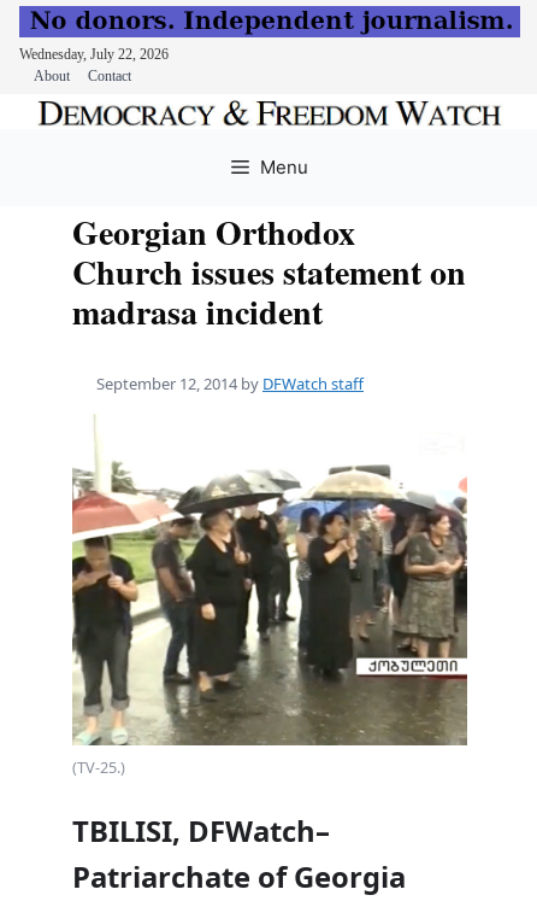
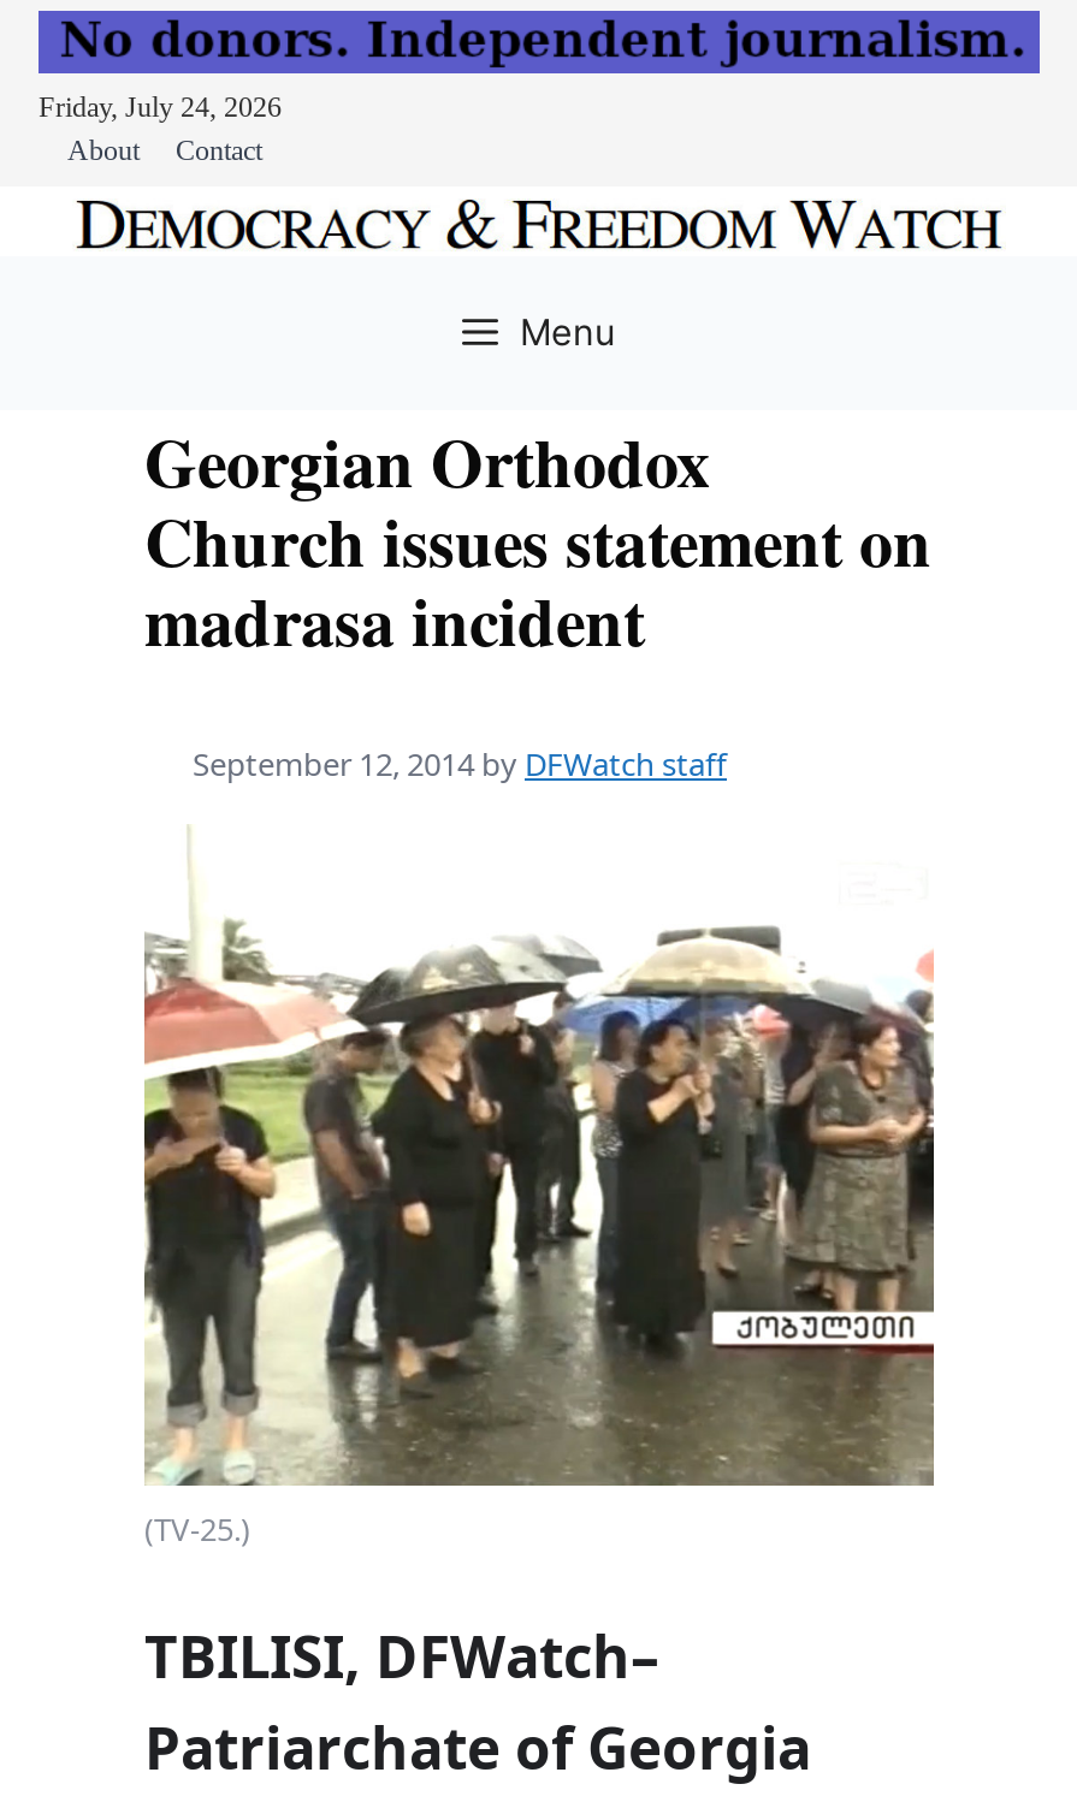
- Wednesday, July 22, 2026
+ Friday, July 24, 2026
